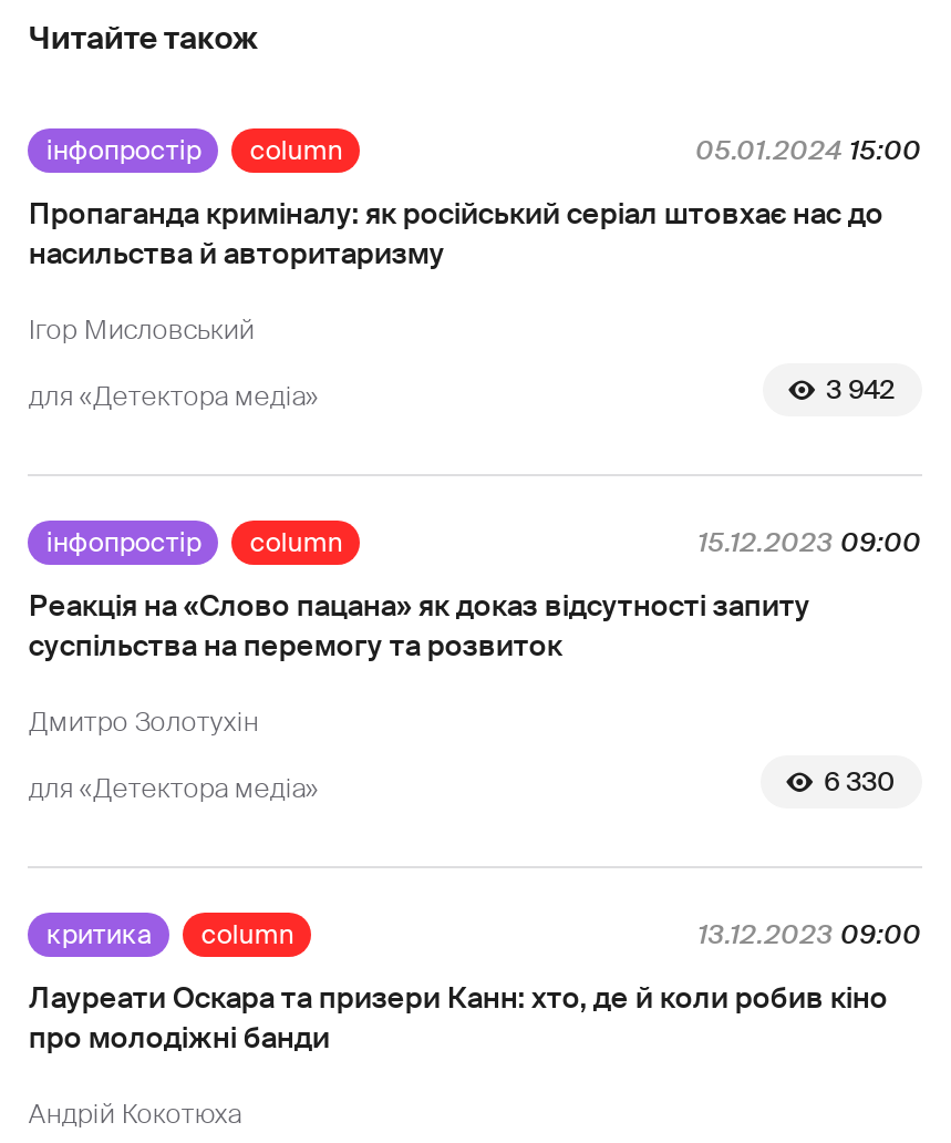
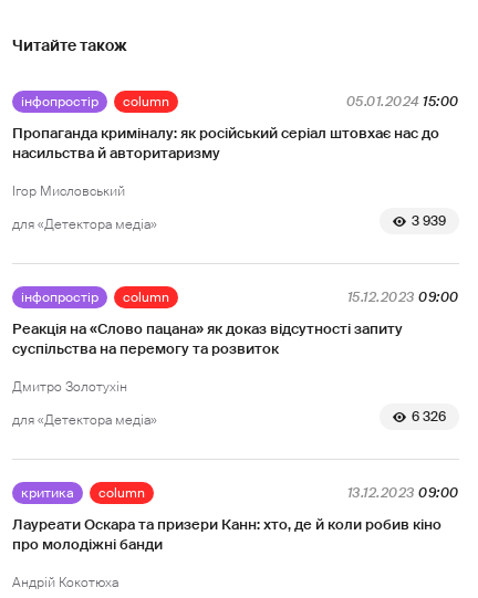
- 3 942
+ 3 939

- 6 330
+ 6 326
